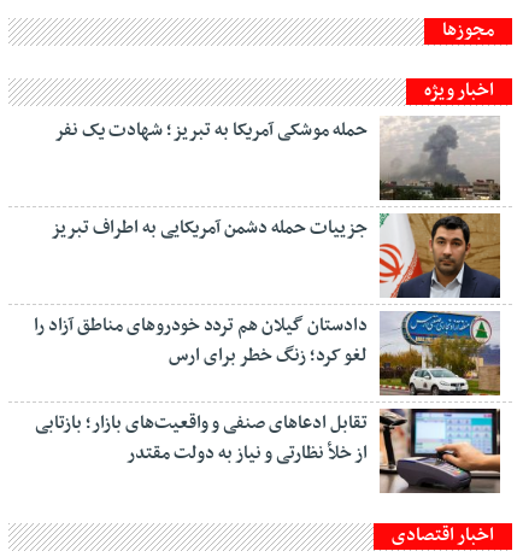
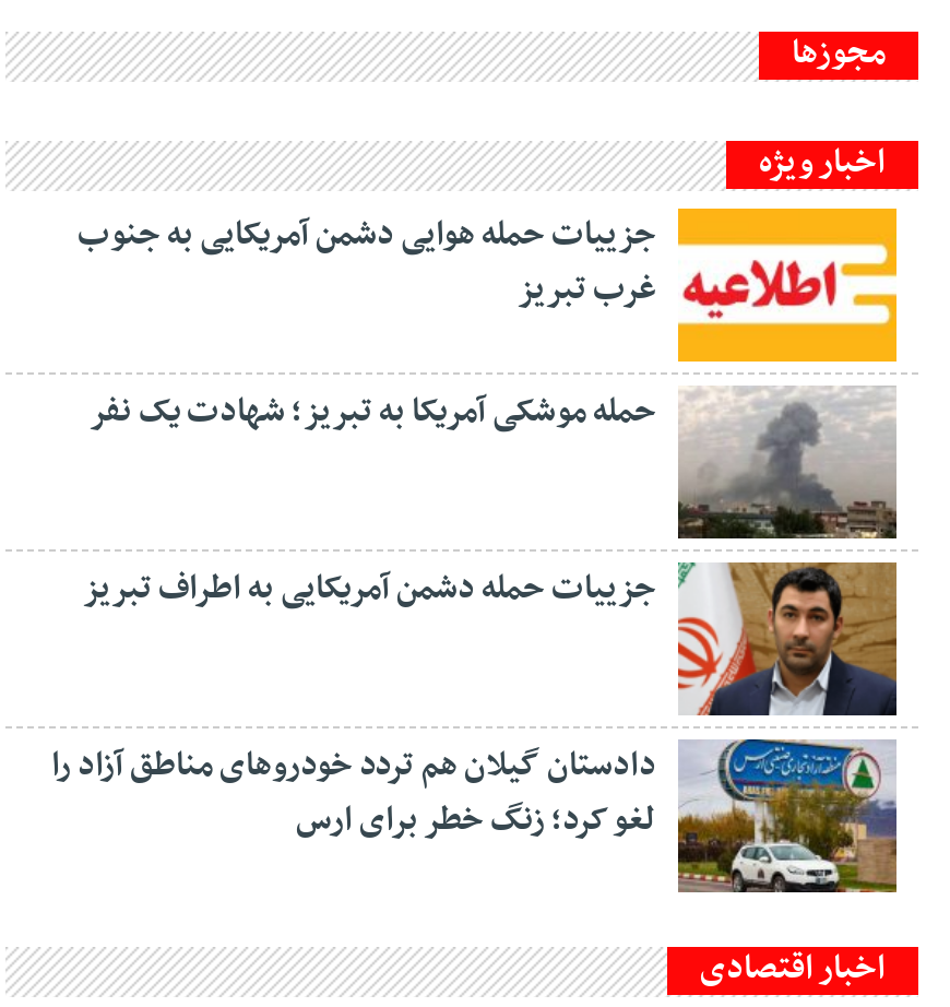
moved down: [image] | حمله موشکی آمریکا به تبریز؛ شهادت یک نفر | جزییات حمله دشمن آمریکایی به اطراف تبریز | دادستان گیلان هم تردد خودروهای مناطق آزاد را | لغو کرد؛ زنگ خطر برای ارس

+ [image]
+ جزییات حمله هوایی دشمن آمریکایی به جنوب
+ غرب تبریز

- [image]
- تقابل ادعاهای صنفی و واقعیت‌های بازار؛ بازتابی
- از خلأ نظارتی و نیاز به دولت مقتدر
